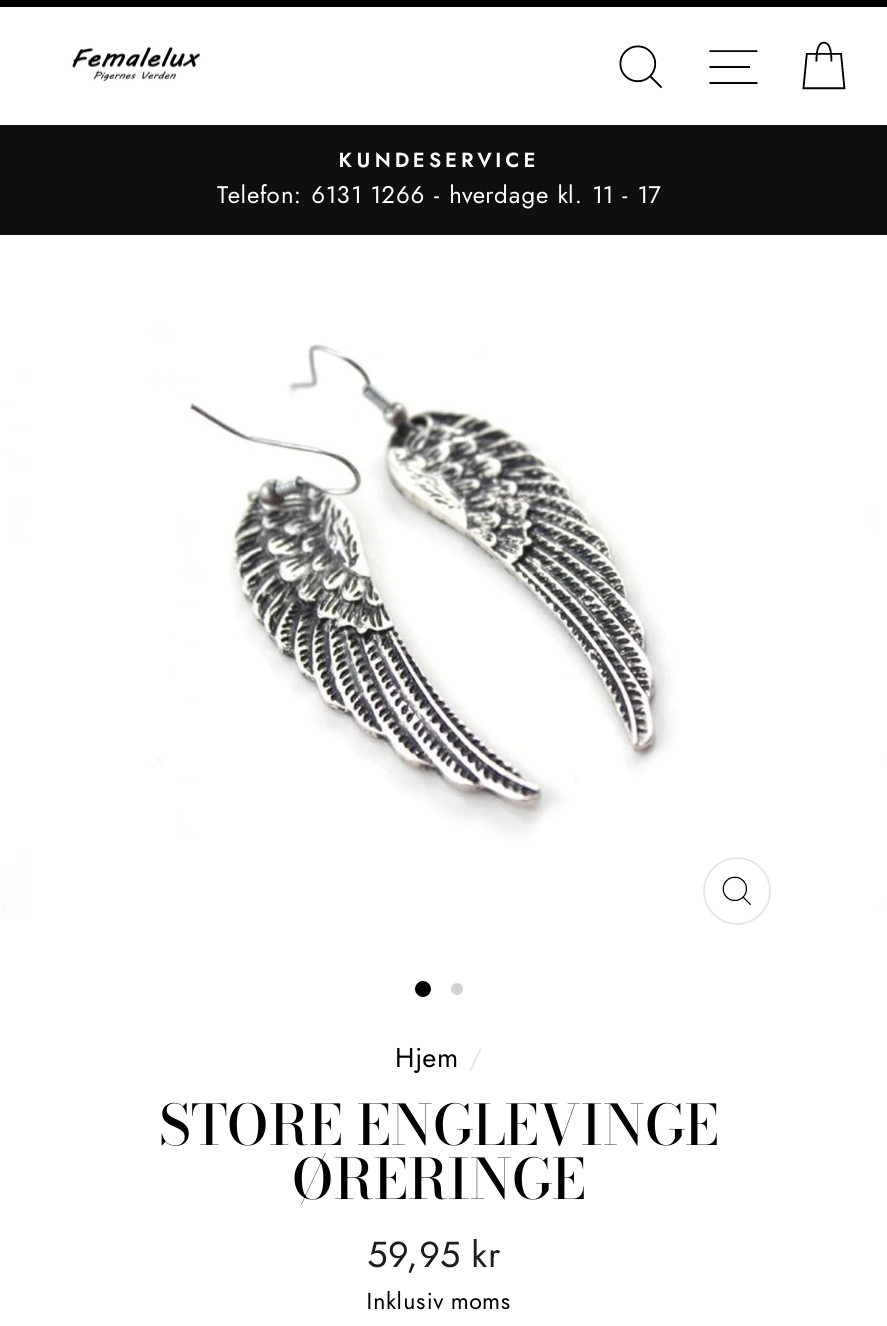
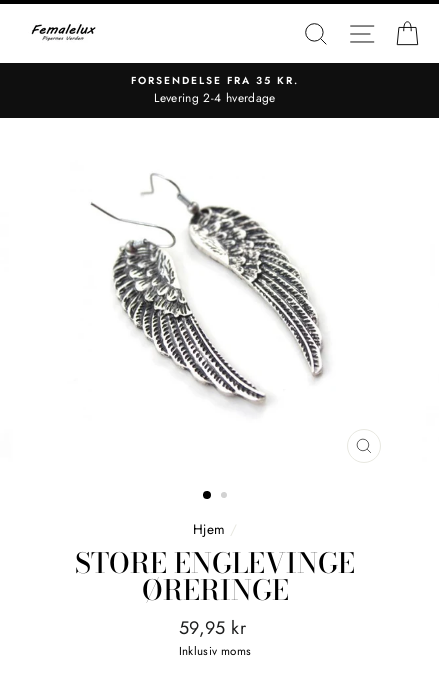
- KUNDESERVICE
- Telefon: 6131 1266 - hverdage kl. 11 - 17
+ FORSENDELSE FRA 35 KR.
+ Levering 2-4 hverdage
